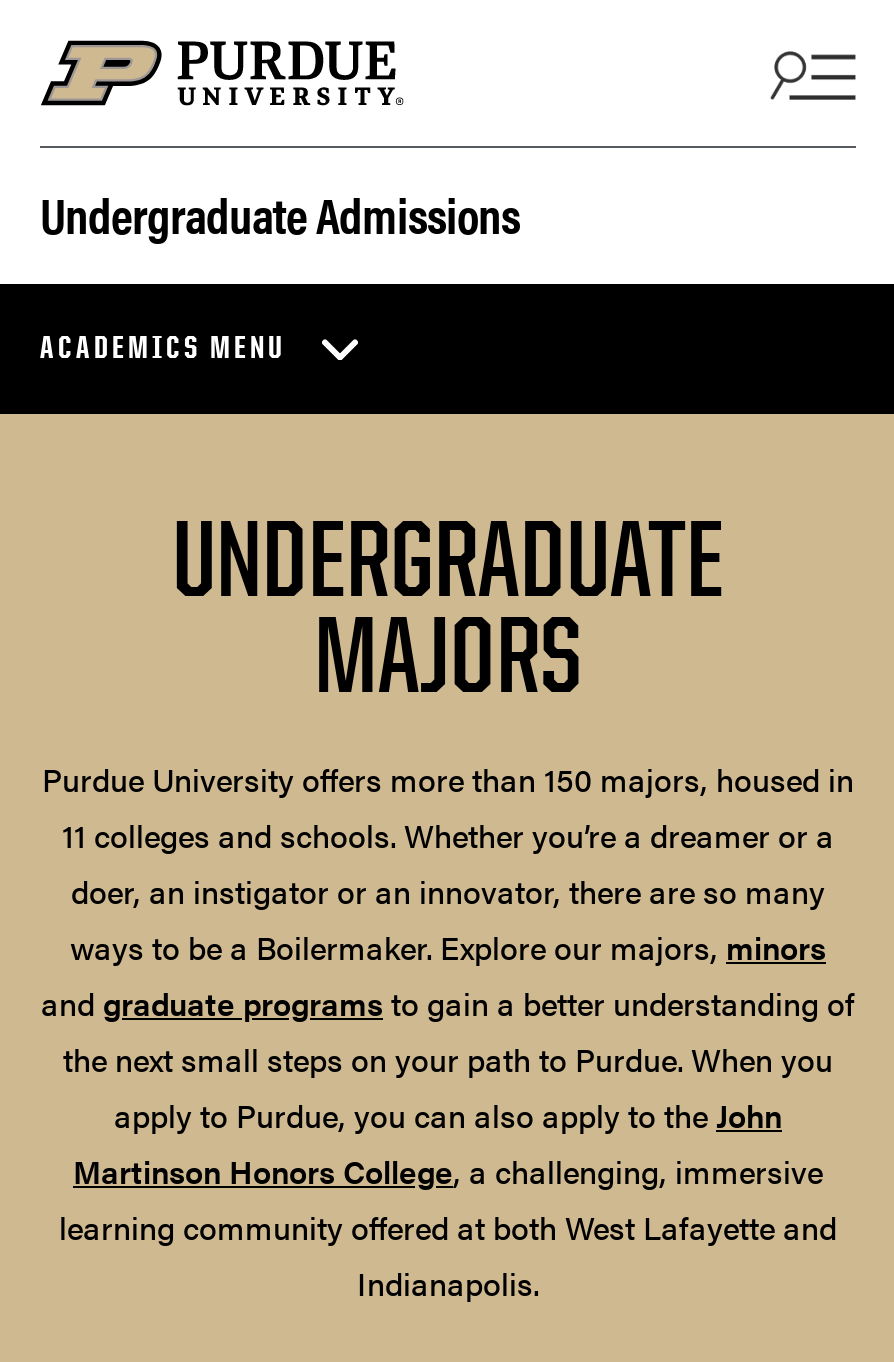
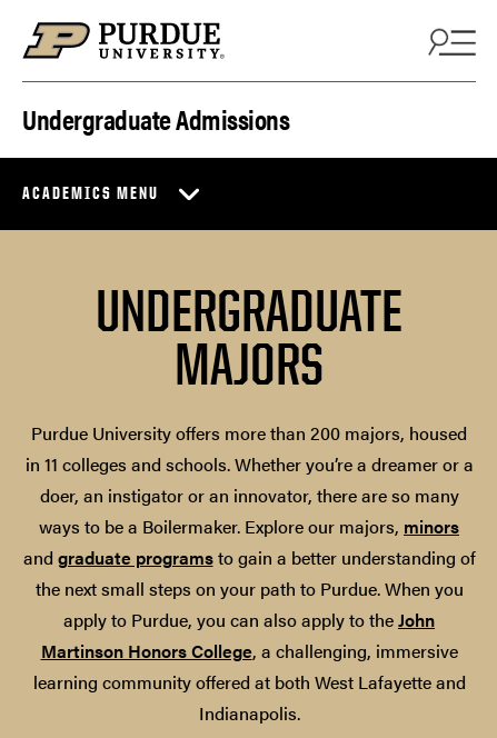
- Purdue University offers more than 150 majors, housed in
- 11 colleges and schools. Whether you’re a dreamer or a
+ Purdue University offers more than 200 majors, housed
+ in 11 colleges and schools. Whether you’re a dreamer or a
